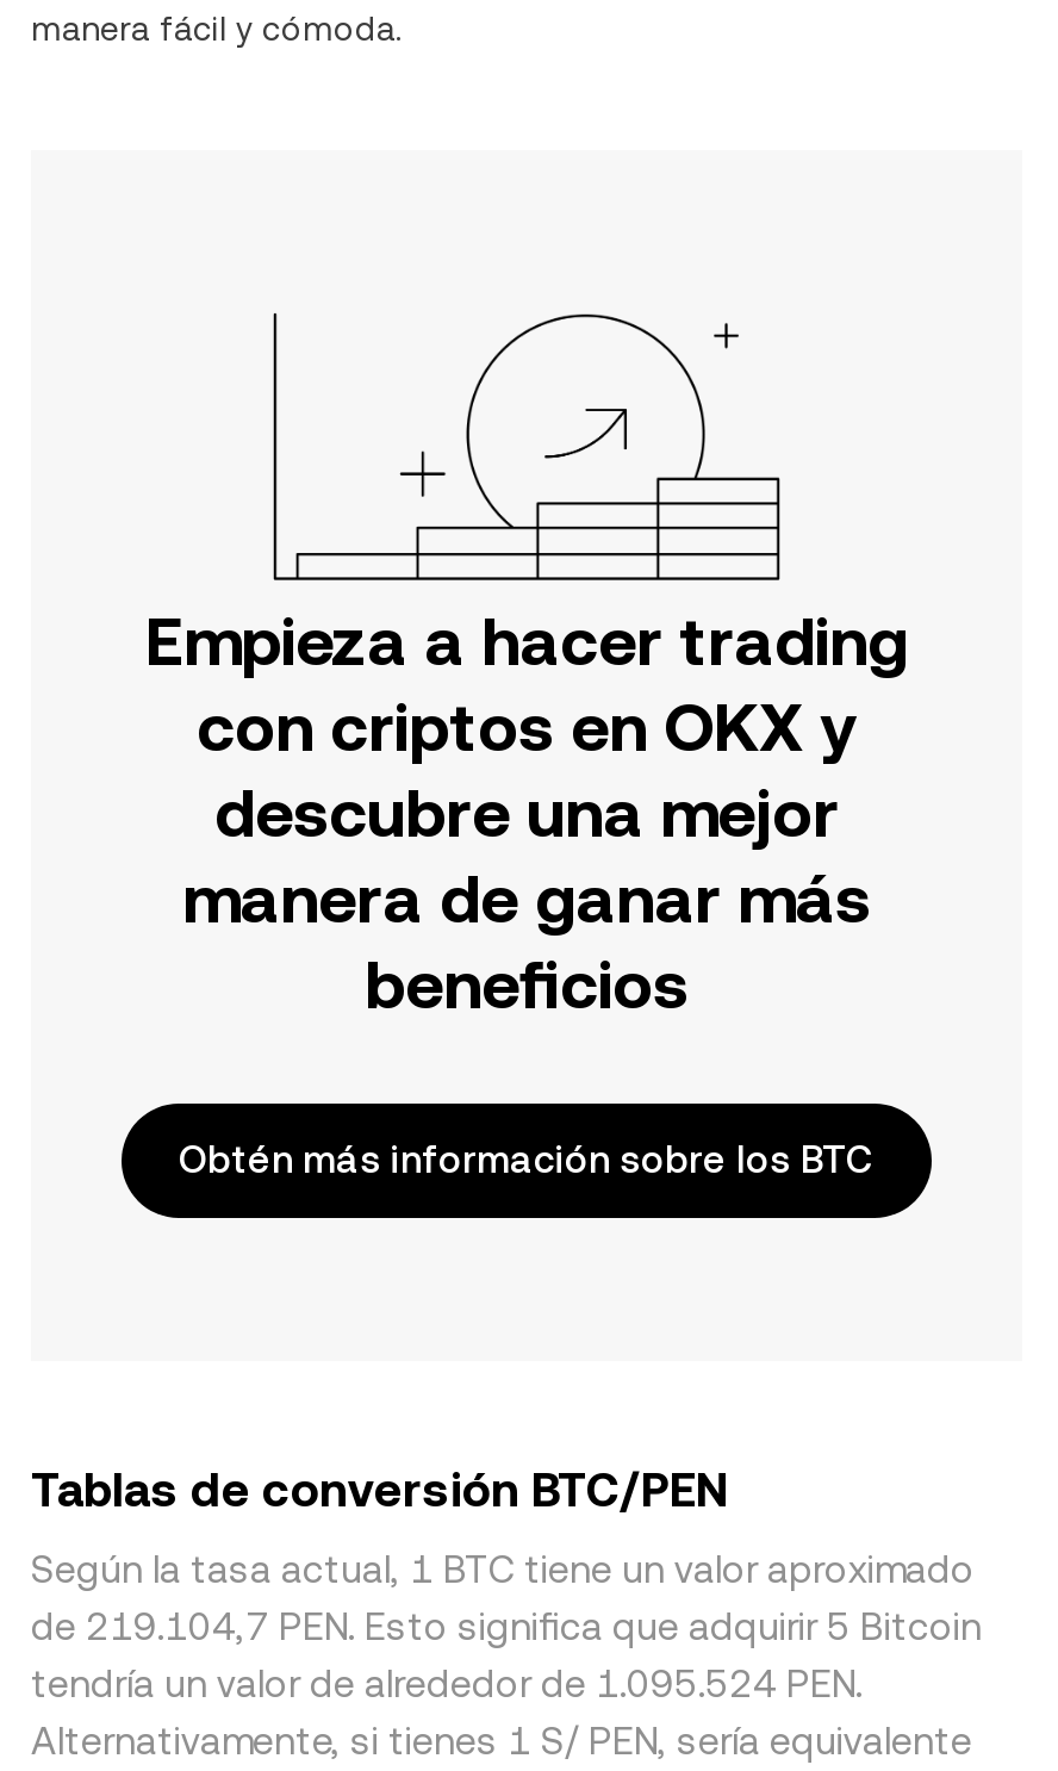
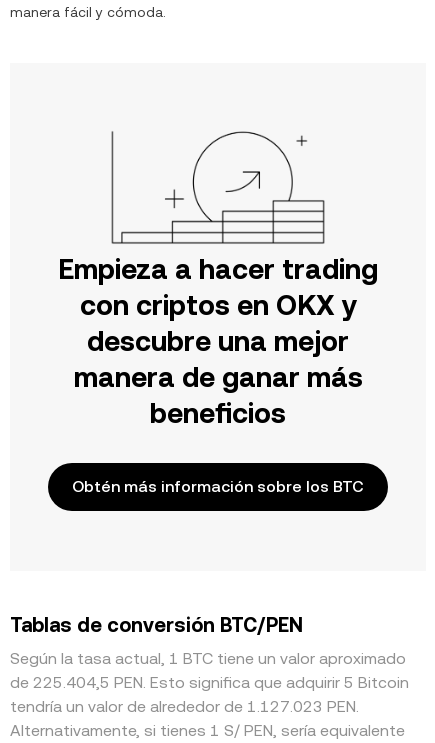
- de 219.104,7 PEN. Esto significa que adquirir 5 Bitcoin
+ de 225.404,5 PEN. Esto significa que adquirir 5 Bitcoin

- tendría un valor de alrededor de 1.095.524 PEN.
+ tendría un valor de alrededor de 1.127.023 PEN.
